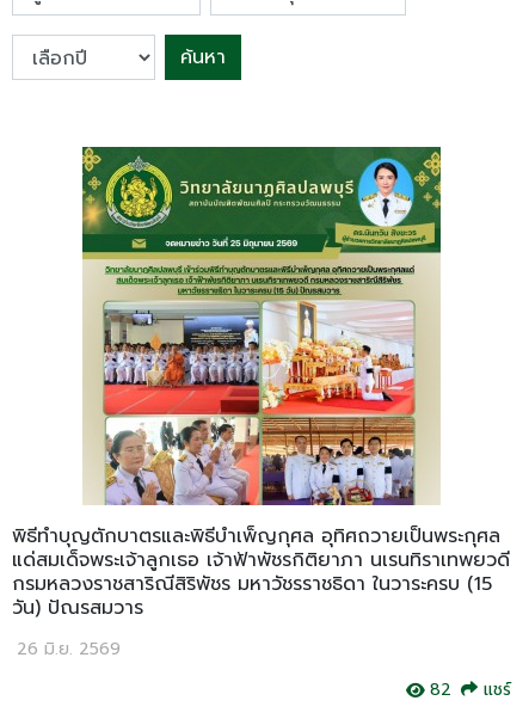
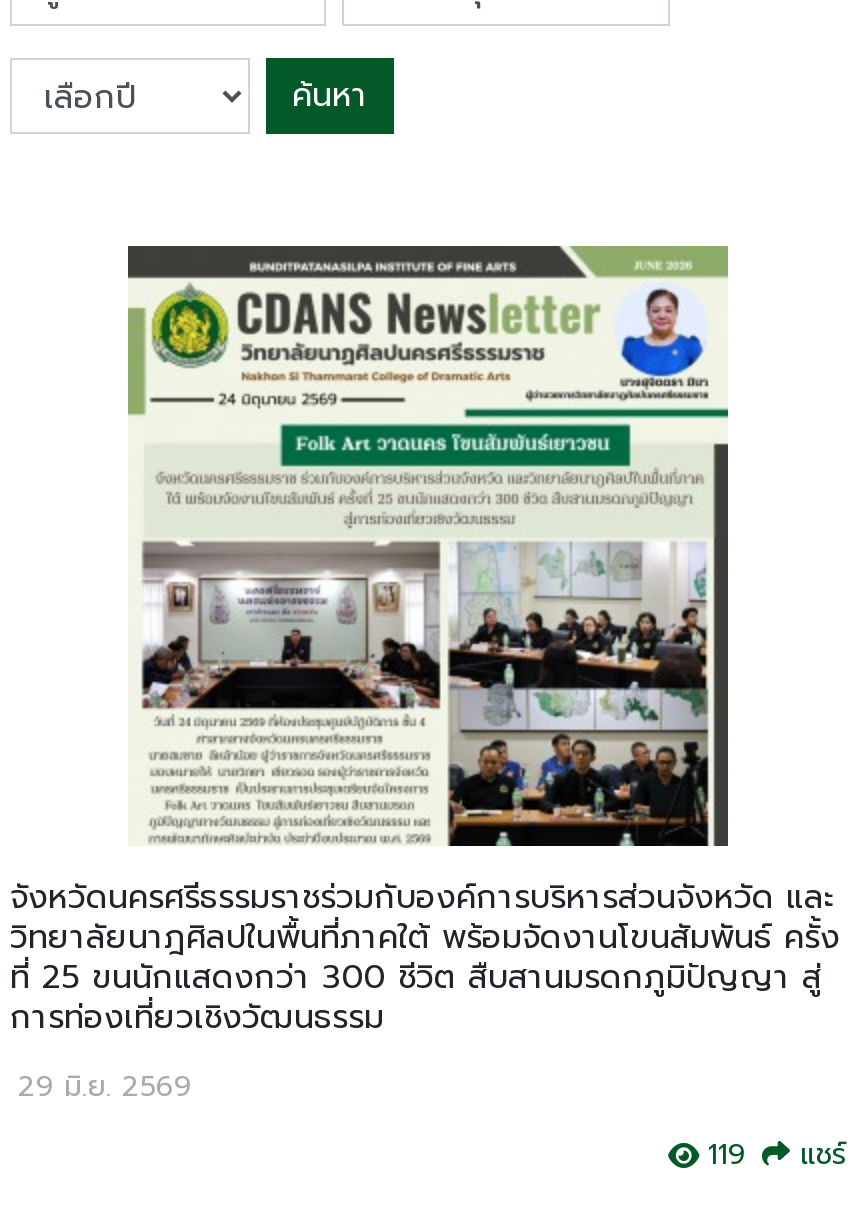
- [image]
- พิธีทำบุญตักบาตรและพิธีบำเพ็ญกุศล อุทิศถวายเป็นพระกุศล
- แด่สมเด็จพระเจ้าลูกเธอ เจ้าฟ้าพัชรกิติยาภา นเรนทิราเทพยวดี
- กรมหลวงราชสาริณีสิริพัชร มหาวัชรราชธิดา ในวาระครบ (15
- วัน) ปัณรสมวาร
+ [image]
+ จังหวัดนครศรีธรรมราชร่วมกับองค์การบริหารส่วนจังหวัด และ
+ วิทยาลัยนาฎศิลปในพื้นที่ภาคใต้ พร้อมจัดงานโขนสัมพันธ์ ครั้ง
+ ที่ 25 ขนนักแสดงกว่า 300 ชีวิต สืบสานมรดกภูมิปัญญา สู่
+ การท่องเที่ยวเชิงวัฒนธรรม

- 26 มิ.ย. 2569
+ 29 มิ.ย. 2569

- 82 แชร์
+ 119 แชร์
